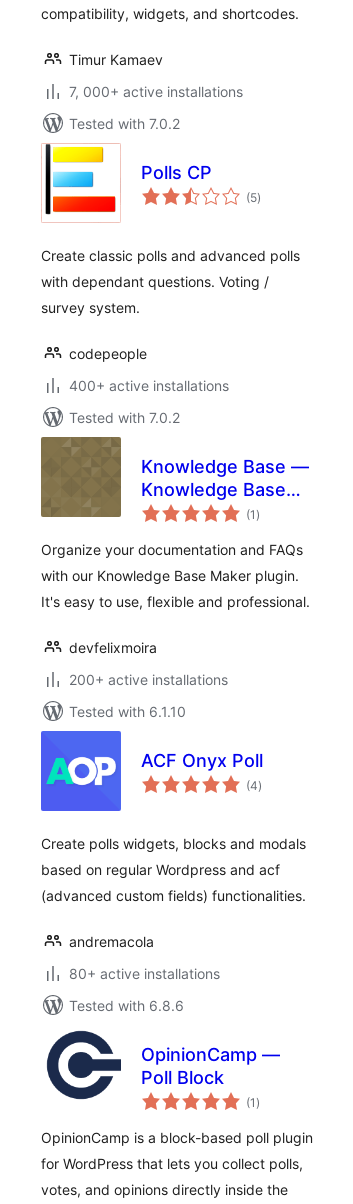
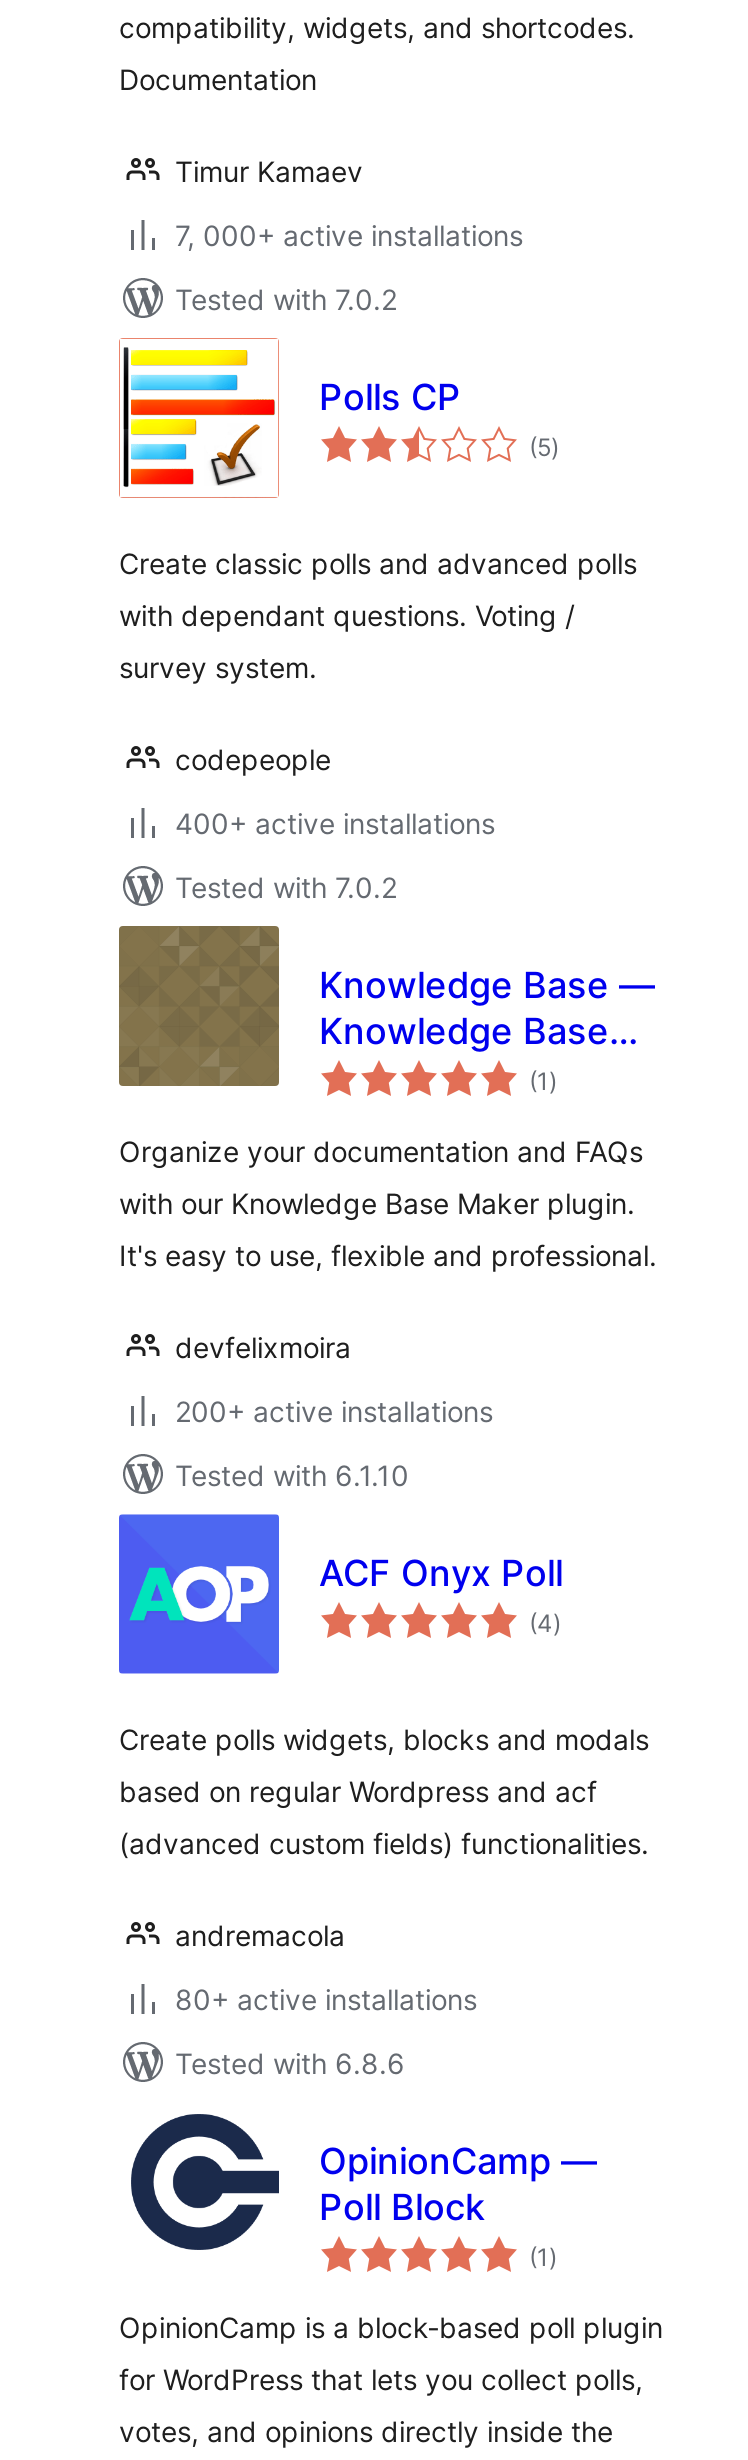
+ Documentation

- [image]
+ [image]
